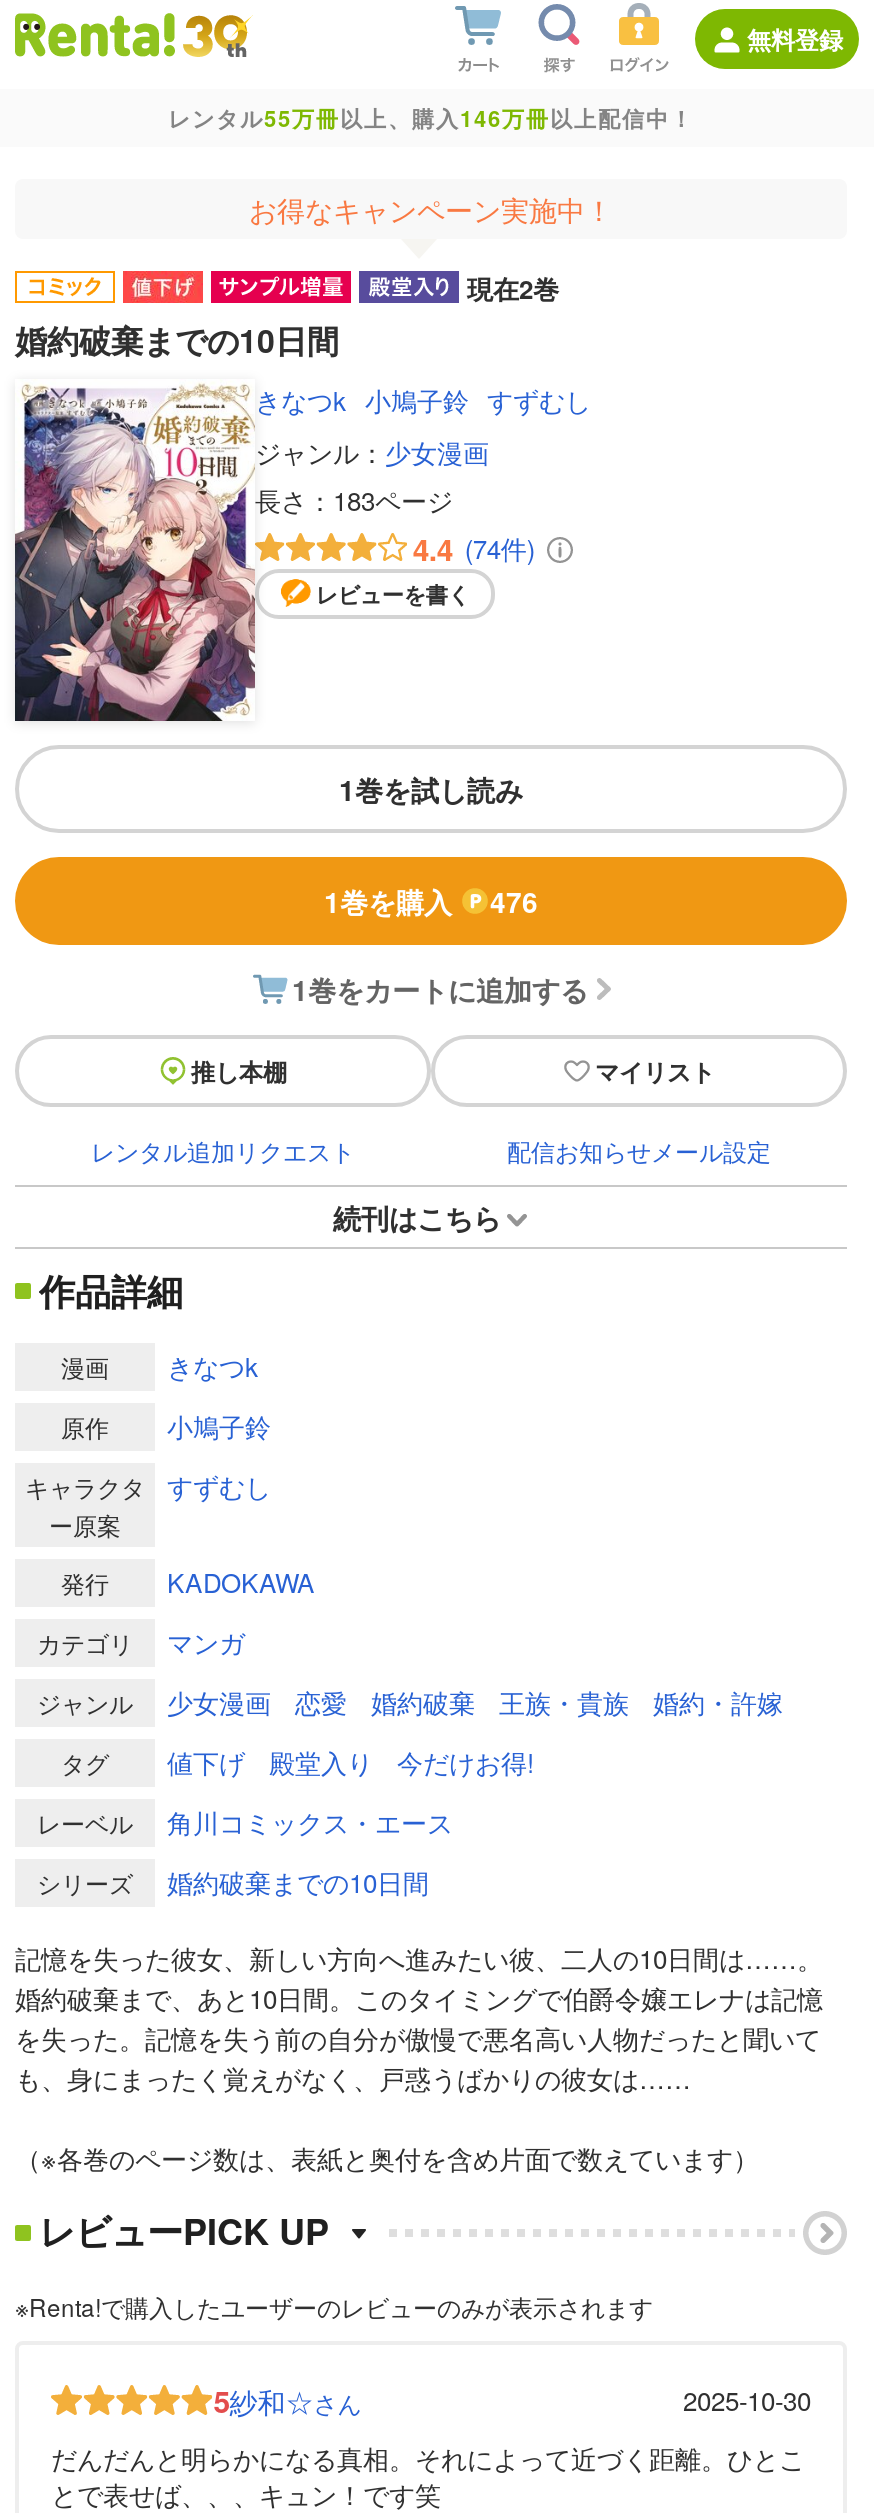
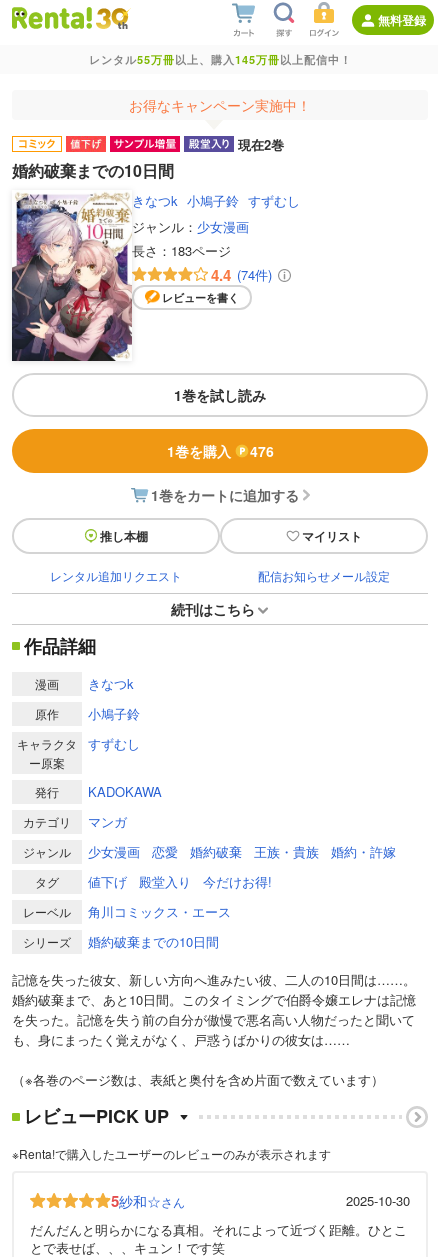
- レンタル55万冊以上、購入146万冊以上配信中！
+ レンタル55万冊以上、購入145万冊以上配信中！
